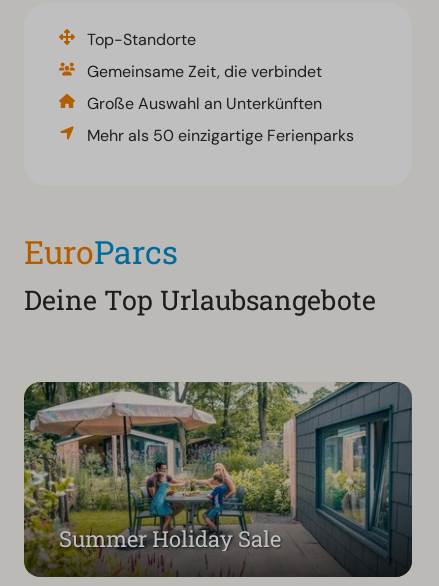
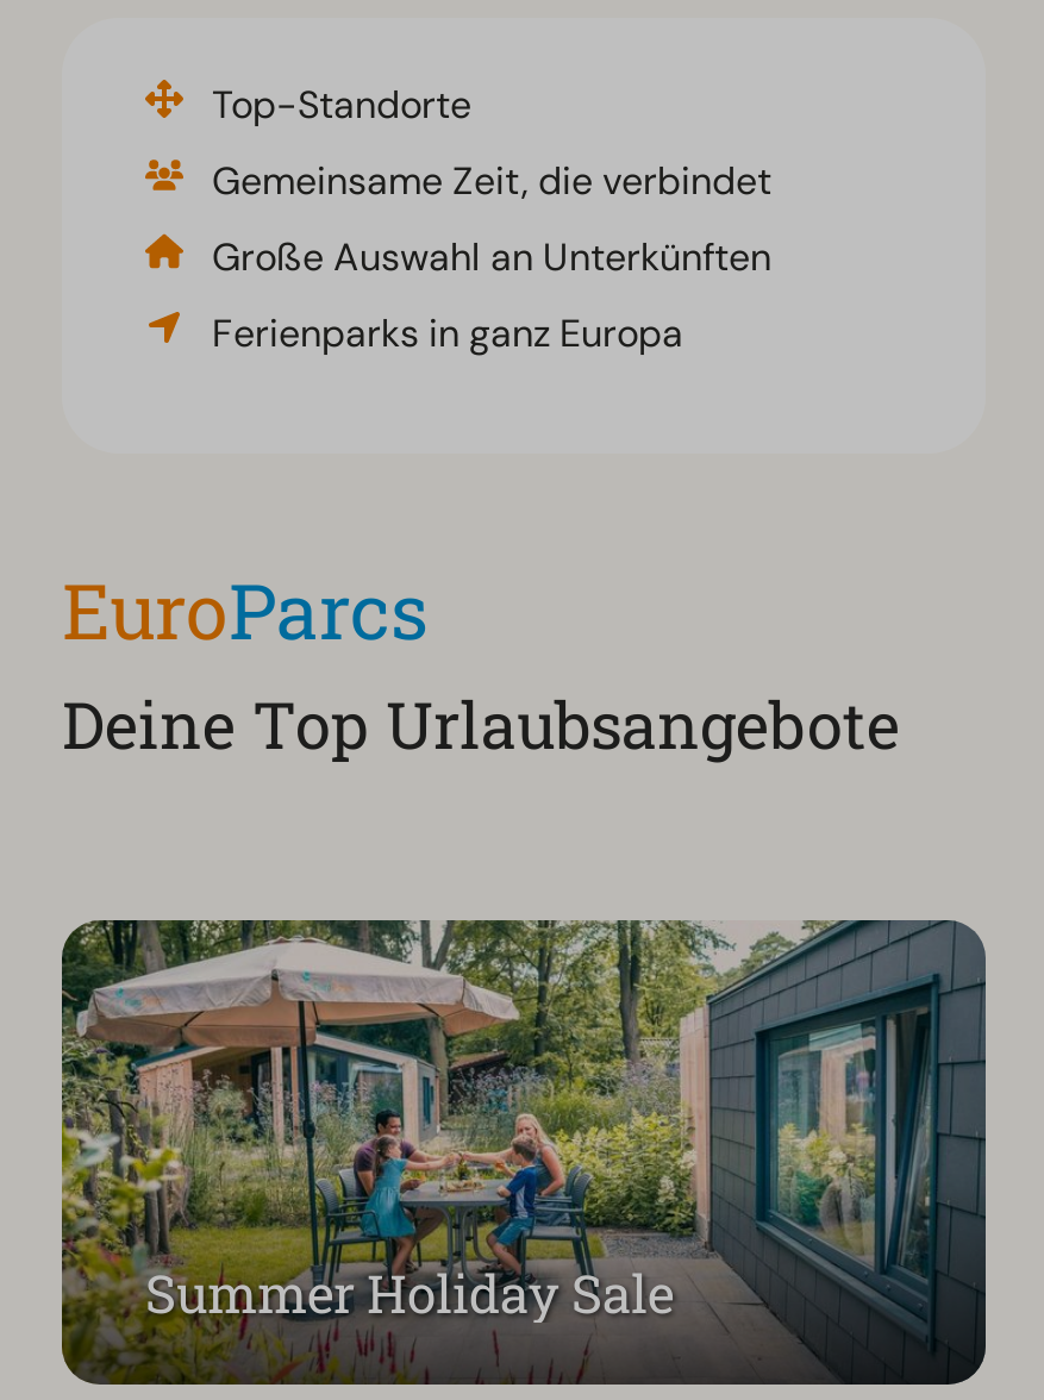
- Mehr als 50 einzigartige Ferienparks
+ Ferienparks in ganz Europa
